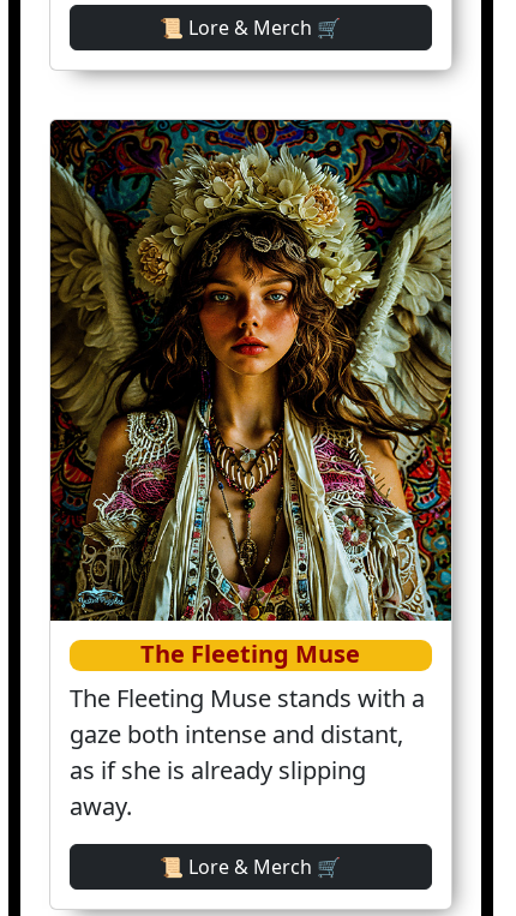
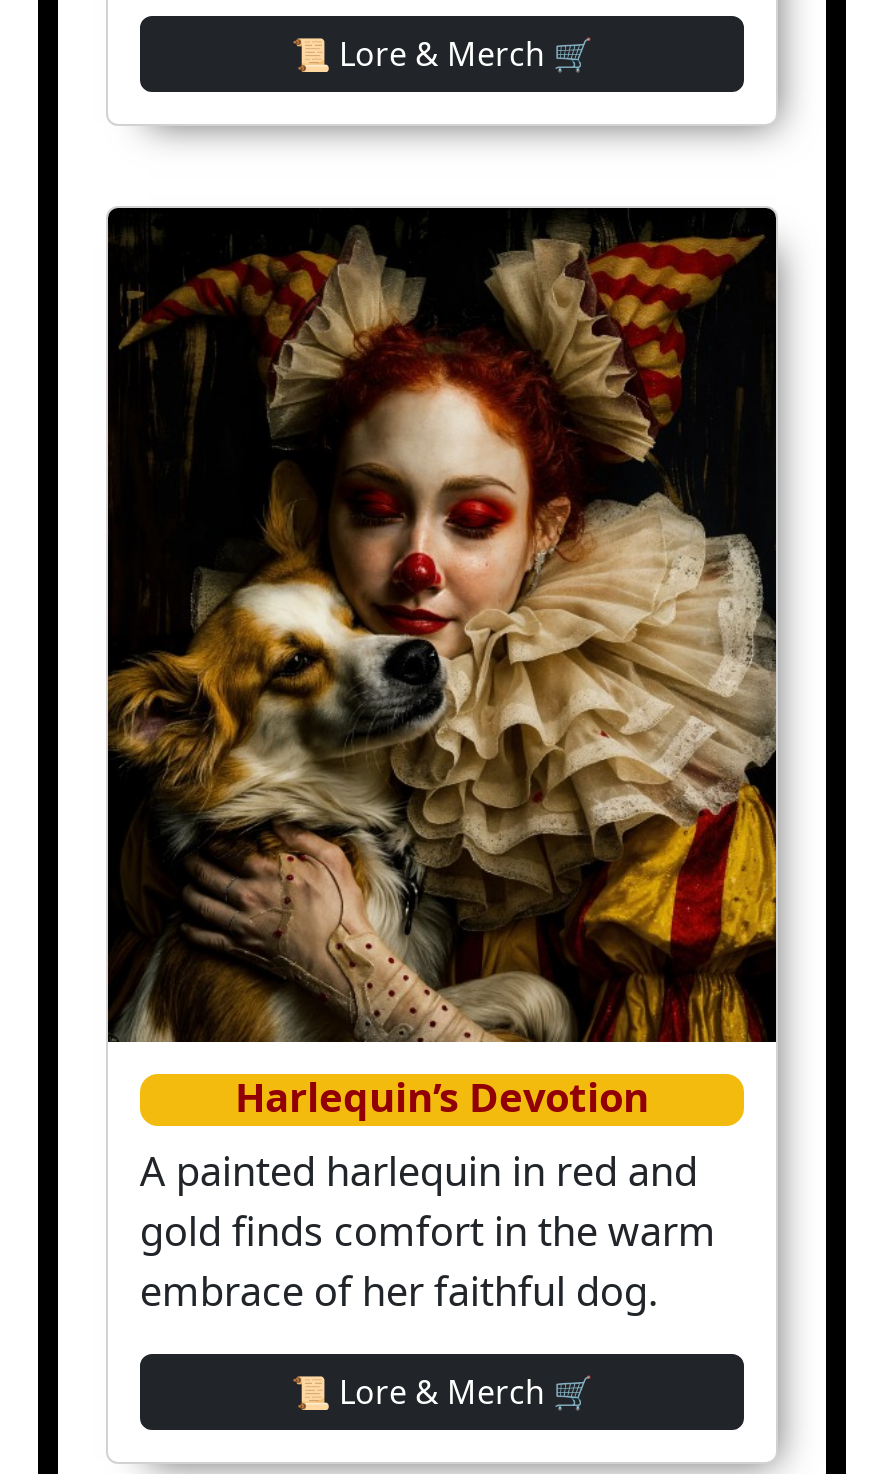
- [image]
- The Fleeting Muse
- The Fleeting Muse stands with a
- gaze both intense and distant,
- as if she is already slipping
- away.
+ [image]
+ Harlequin’s Devotion
+ A painted harlequin in red and
+ gold finds comfort in the warm
+ embrace of her faithful dog.
